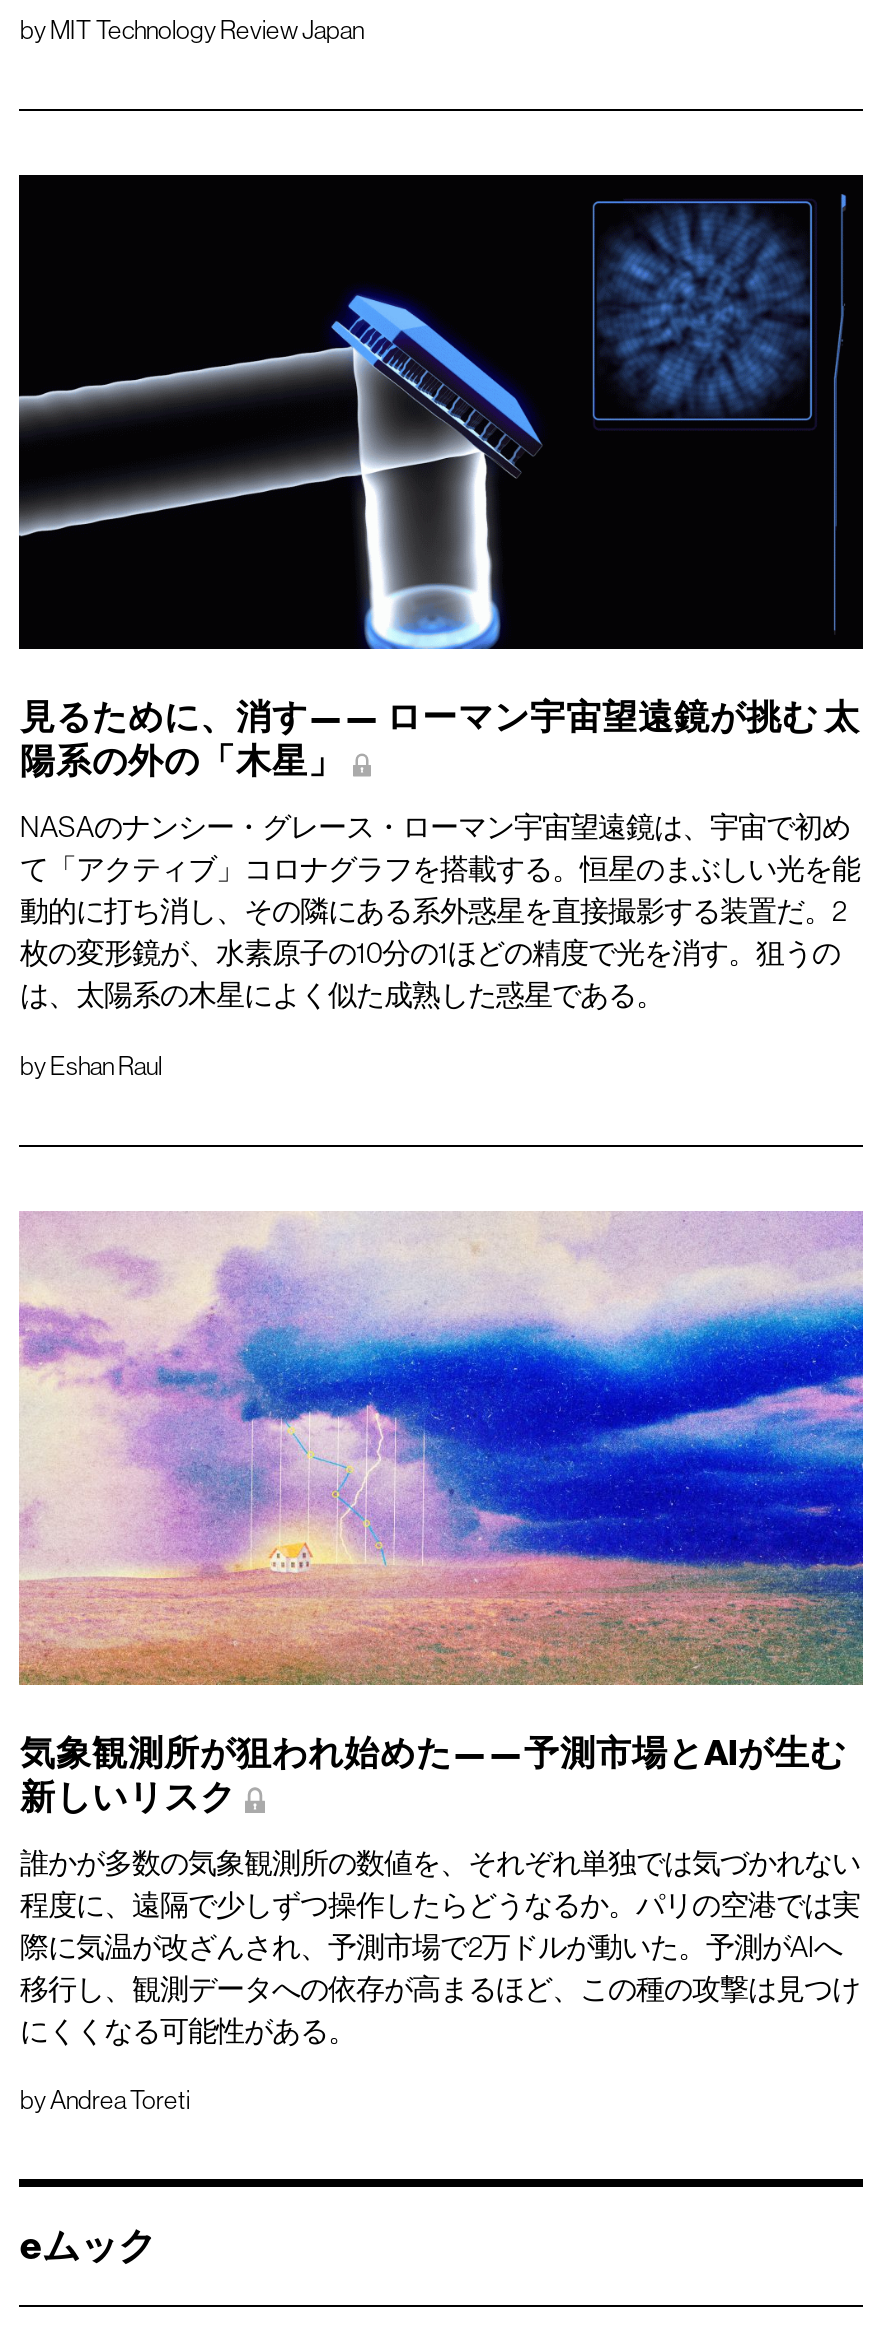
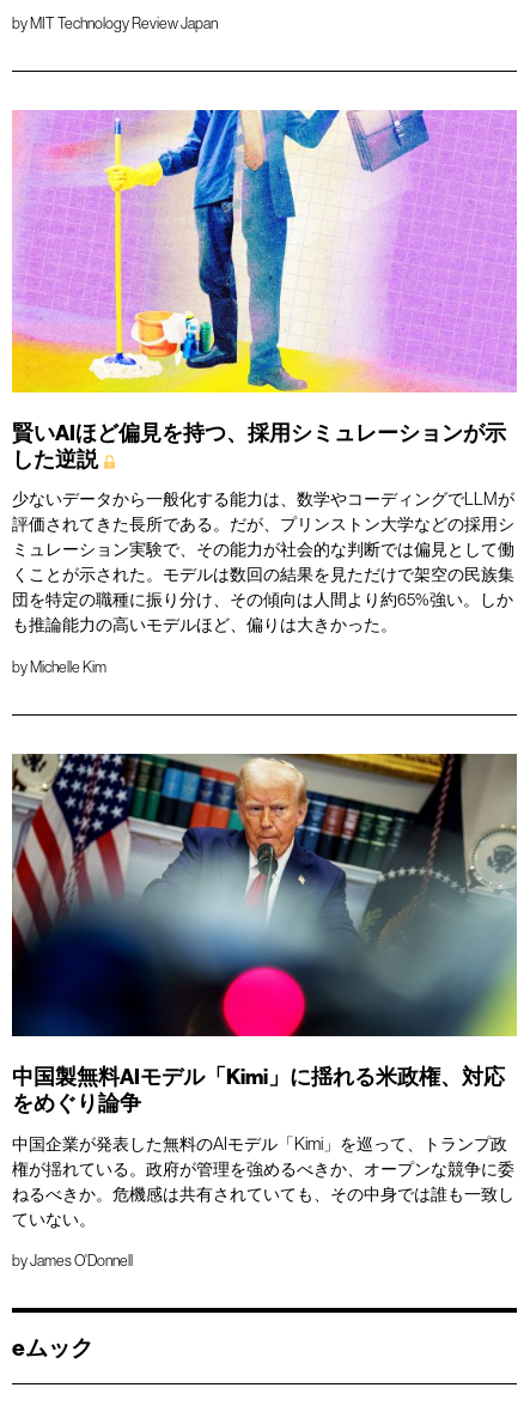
- [image]
- 見るために、消す——ローマン宇宙望遠鏡が挑む太
- 陽系の外の「木星」
+ [image]
+ 賢いAIほど偏見を持つ、採用シミュレーションが示
+ した逆説

- NASAのナンシー・グレース・ローマン宇宙望遠鏡は、宇宙で初め
- て「アクティブ」コロナグラフを搭載する。恒星のまぶしい光を能
- 動的に打ち消し、その隣にある系外惑星を直接撮影する装置だ。2
- 枚の変形鏡が、水素原子の10分の1ほどの精度で光を消す。狙うの
- は、太陽系の木星によく似た成熟した惑星である。
+ 少ないデータから一般化する能力は、数学やコーディングでLLMが
+ 評価されてきた長所である。だが、プリンストン大学などの採用シ
+ ミュレーション実験で、その能力が社会的な判断では偏見として働
+ くことが示された。モデルは数回の結果を見ただけで架空の民族集
+ 団を特定の職種に振り分け、その傾向は人間より約65%強い。しか
+ も推論能力の高いモデルほど、偏りは大きかった。

- byEshan Raul
+ byMichelle Kim

- [image]
- 気象観測所が狙われ始めた——予測市場とAIが生む
- 新しいリスク
+ [image]
+ 中国製無料AIモデル「Kimi」に揺れる米政権、対応
+ をめぐり論争

- 誰かが多数の気象観測所の数値を、それぞれ単独では気づかれない
- 程度に、遠隔で少しずつ操作したらどうなるか。パリの空港では実
- 際に気温が改ざんされ、予測市場で2万ドルが動いた。予測がAIへ
- 移行し、観測データへの依存が高まるほど、この種の攻撃は見つけ
- にくくなる可能性がある。
+ 中国企業が発表した無料のAIモデル「Kimi」を巡って、トランプ政
+ 権が揺れている。政府が管理を強めるべきか、オープンな競争に委
+ ねるべきか。危機感は共有されていても、その中身では誰も一致し
+ ていない。

- byAndrea Toreti
+ byJames O'Donnell
